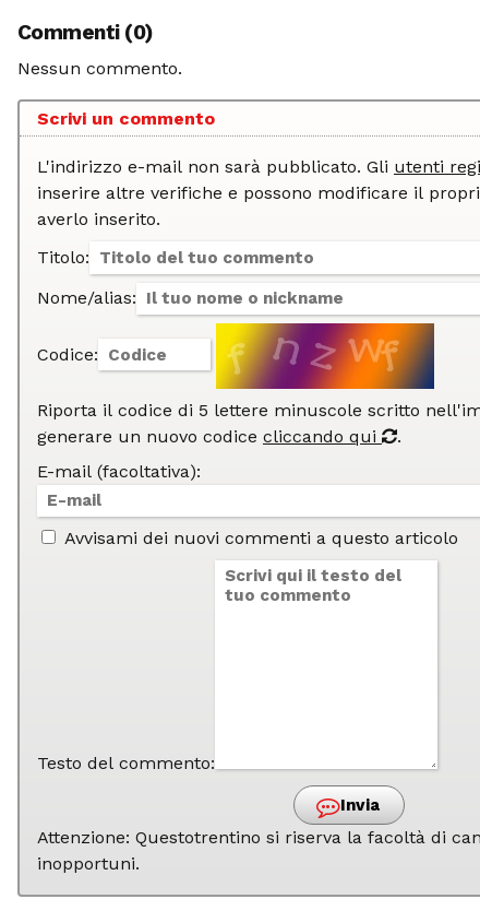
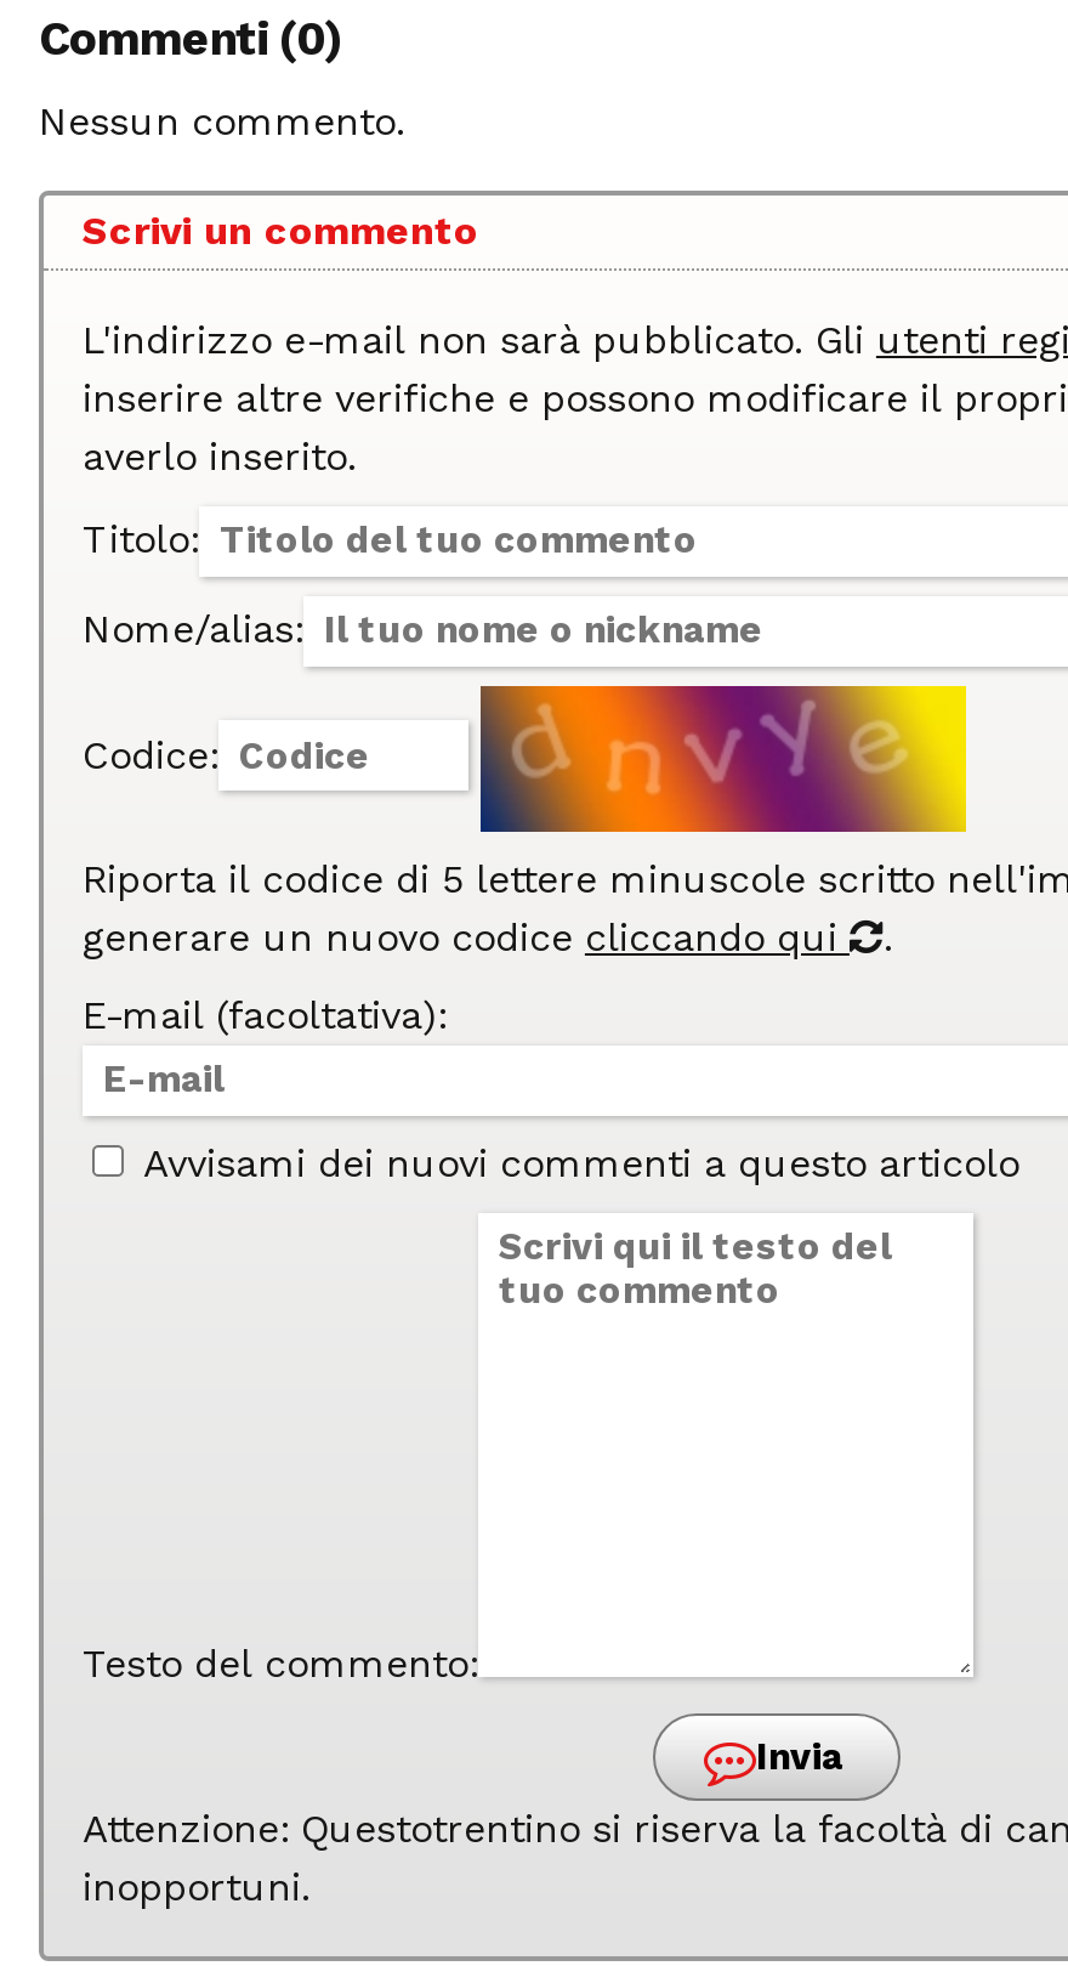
- [image]
+ [image]
